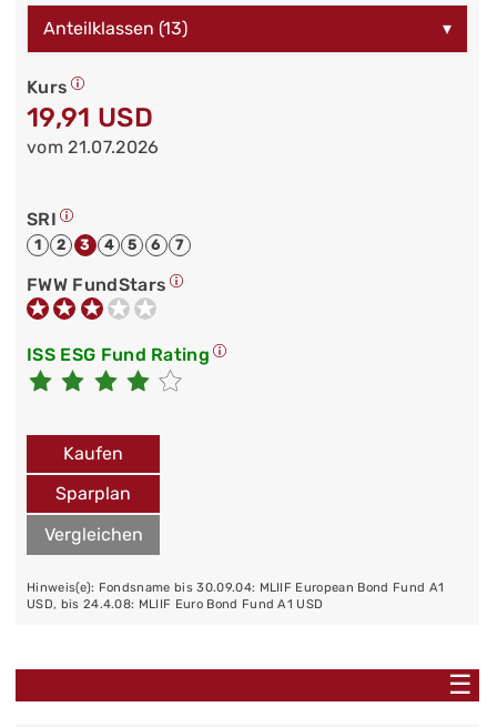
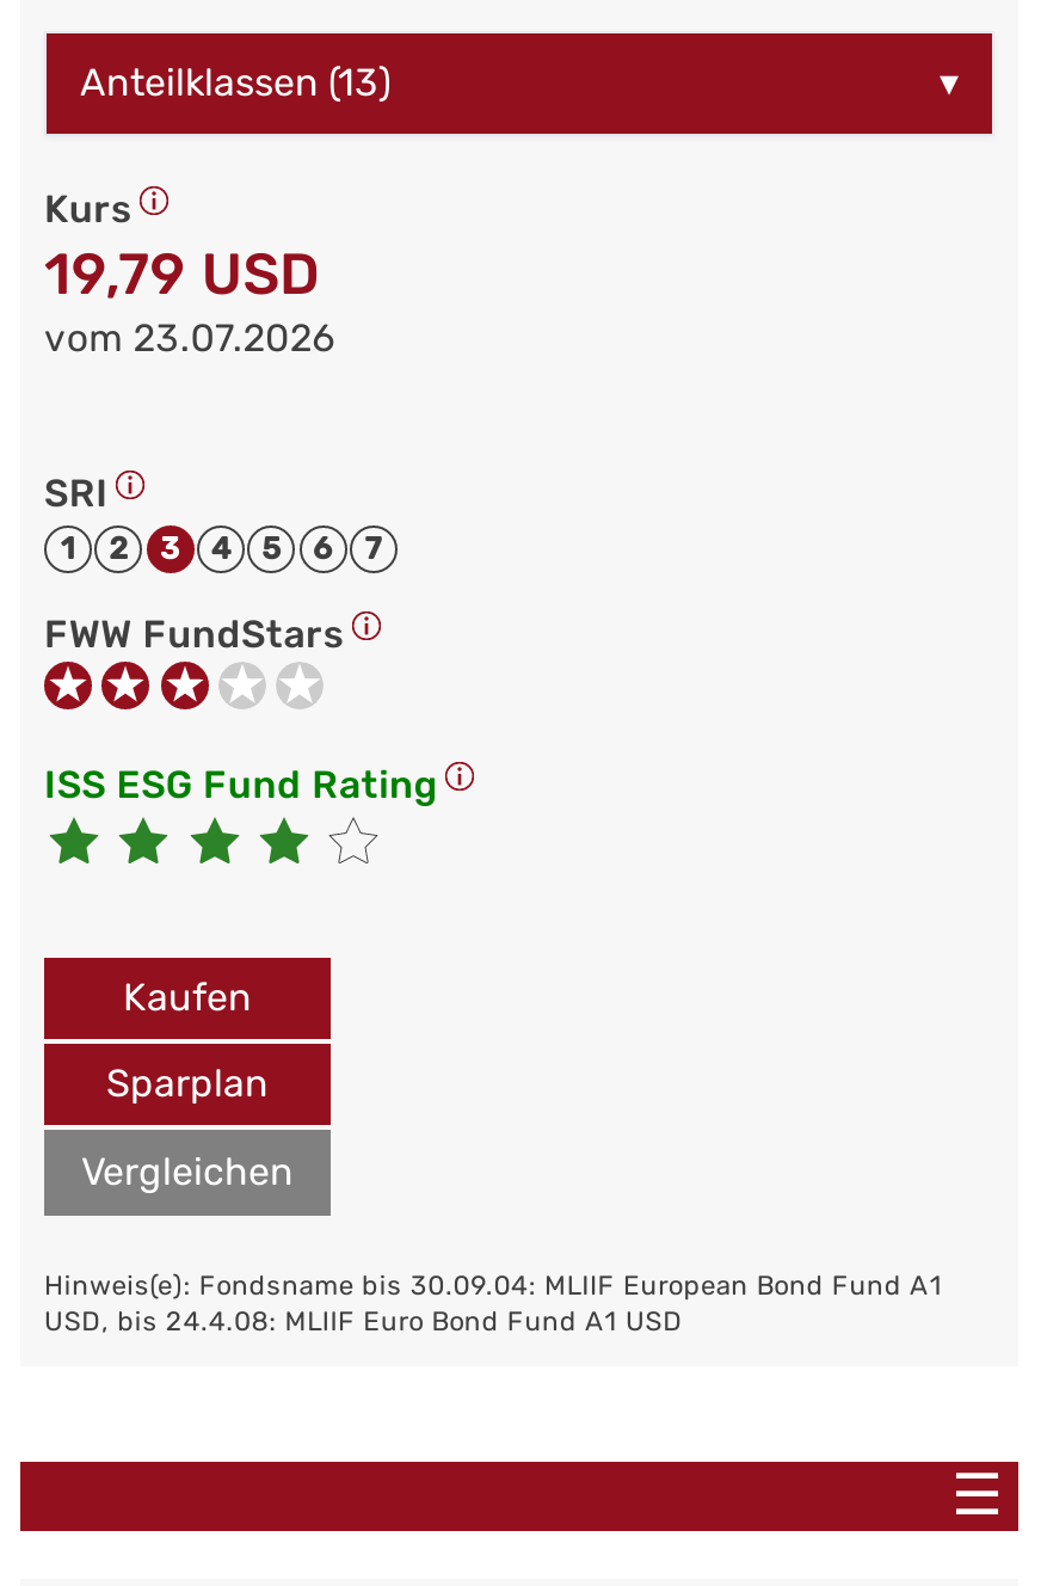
- 19,91 USD
+ 19,79 USD

- vom 21.07.2026
+ vom 23.07.2026
